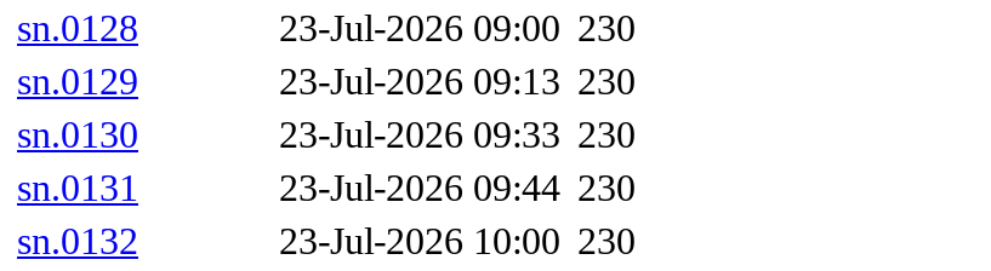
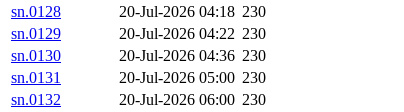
- 23-Jul-2026 09:00 230
+ 20-Jul-2026 04:18 230

- 23-Jul-2026 09:13 230
+ 20-Jul-2026 04:22 230

- 23-Jul-2026 09:33 230
+ 20-Jul-2026 04:36 230

- 23-Jul-2026 09:44 230
+ 20-Jul-2026 05:00 230

- 23-Jul-2026 10:00 230
+ 20-Jul-2026 06:00 230
